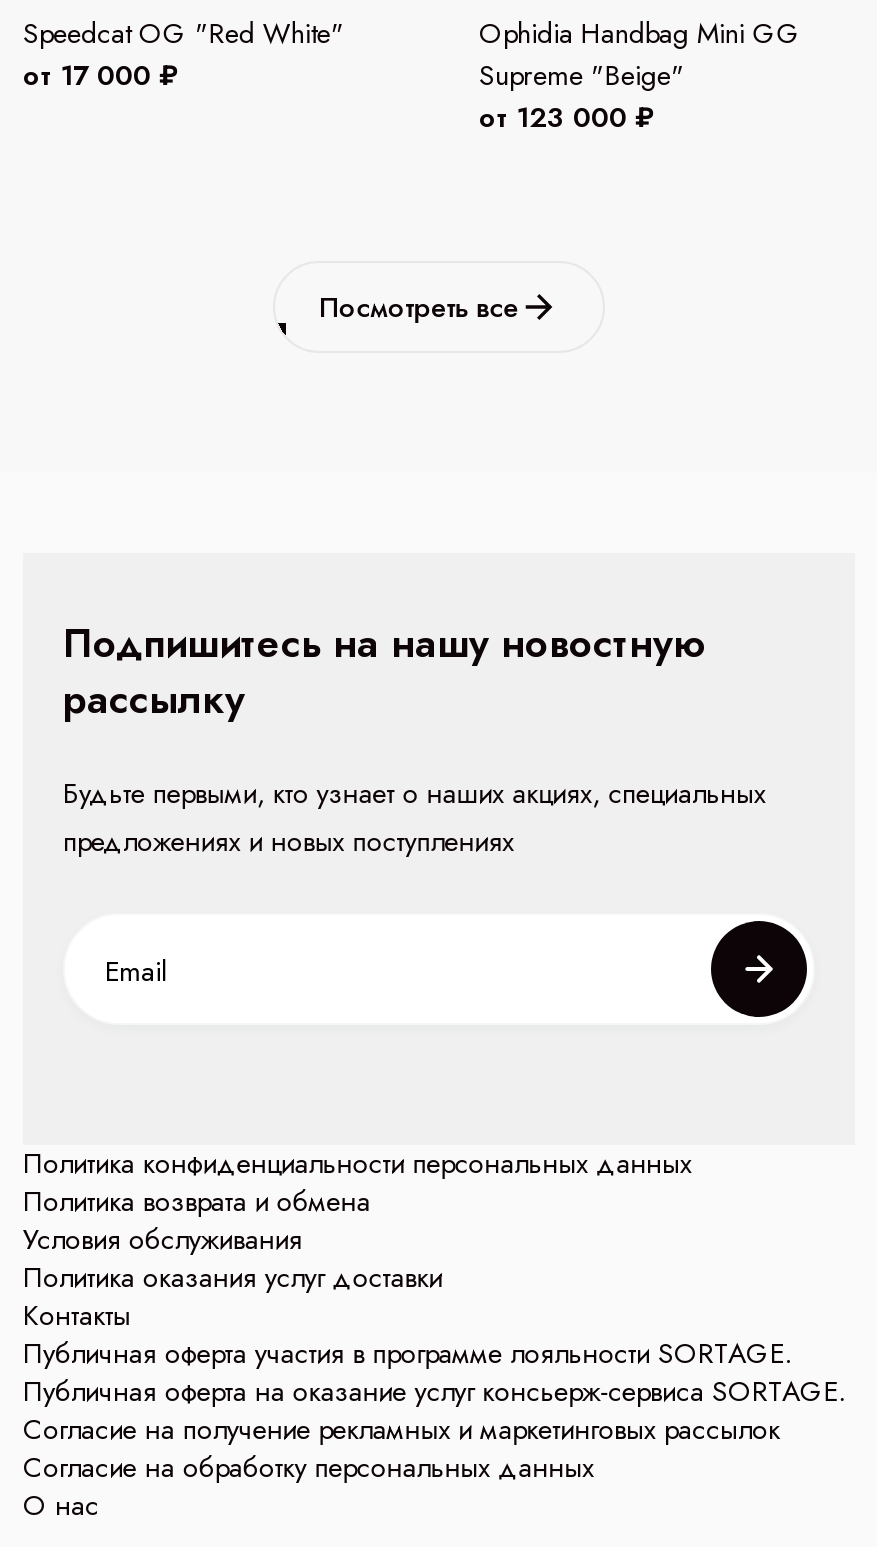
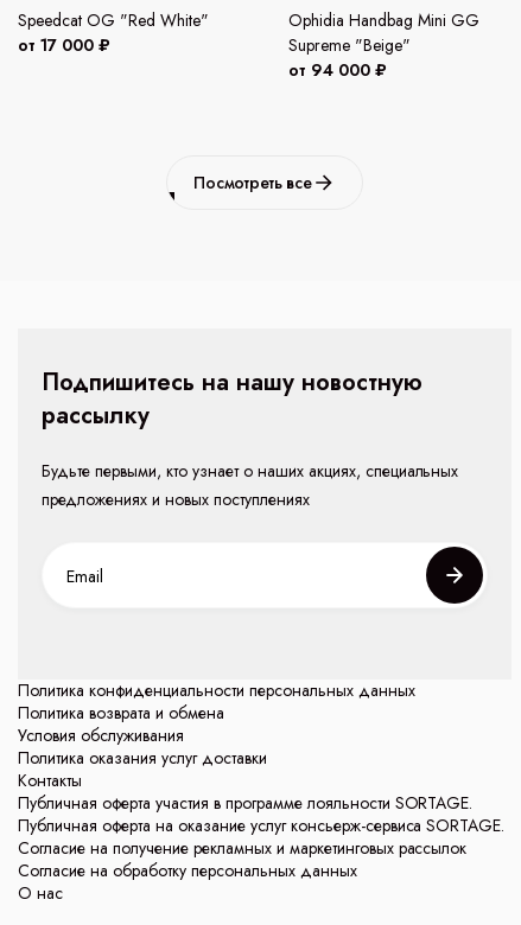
- от 123 000 ₽
+ от 94 000 ₽
